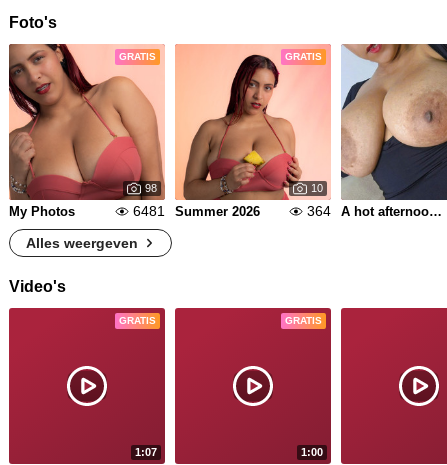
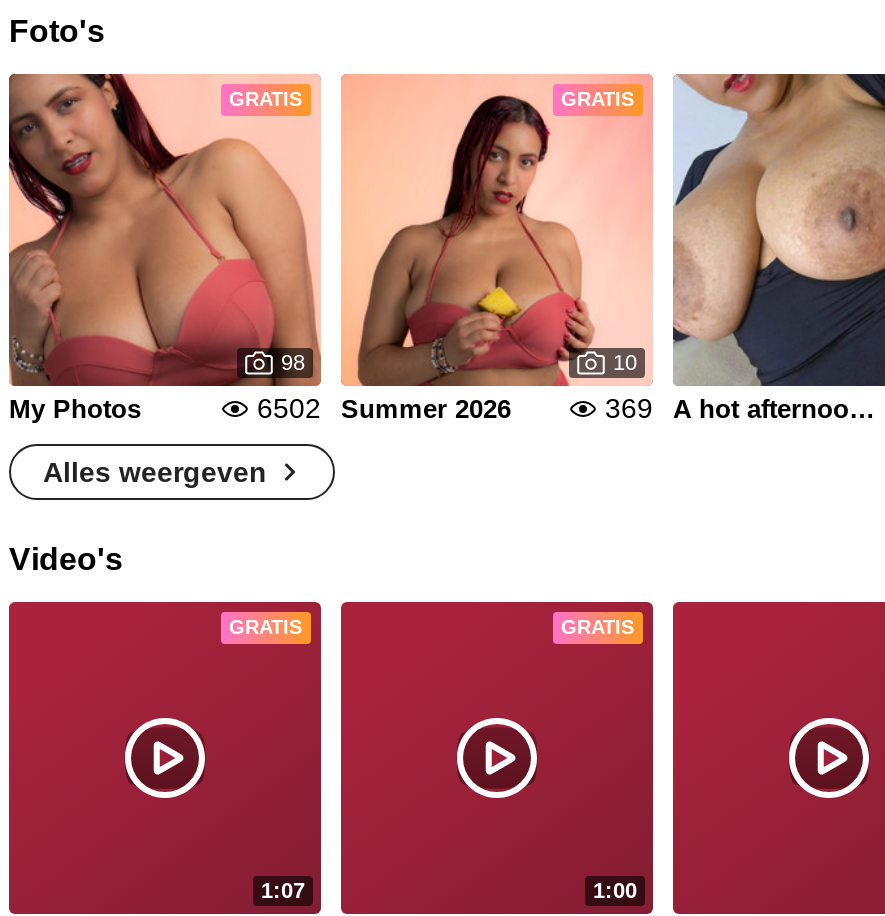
- 6481 Summer 2026
+ 6502 Summer 2026

- 364
+ 369
